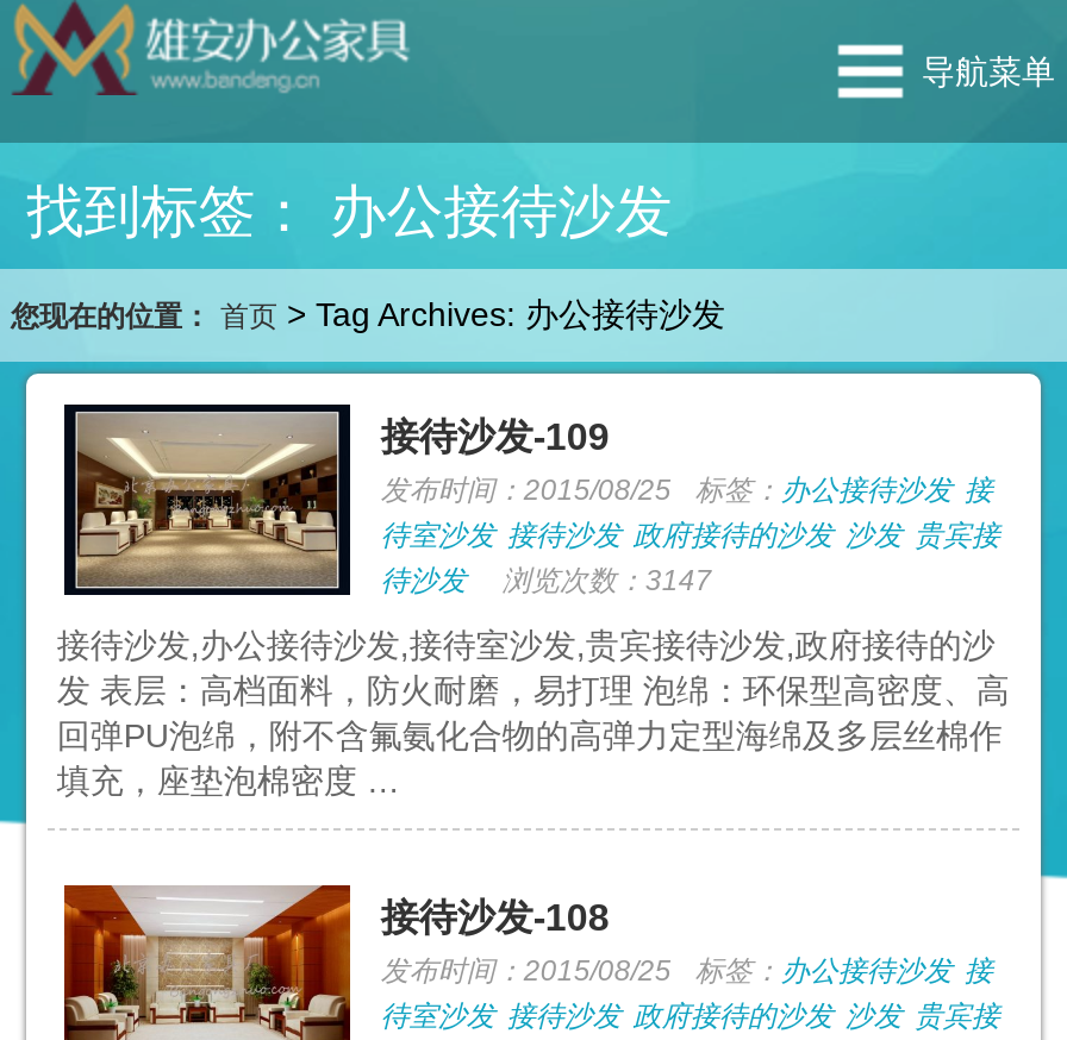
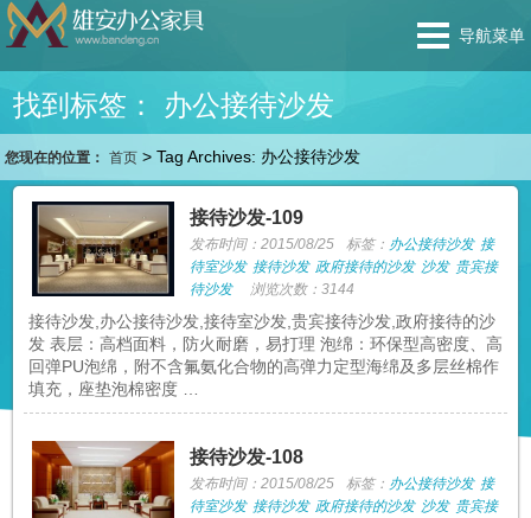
- 浏览次数：3147
+ 浏览次数：3144
